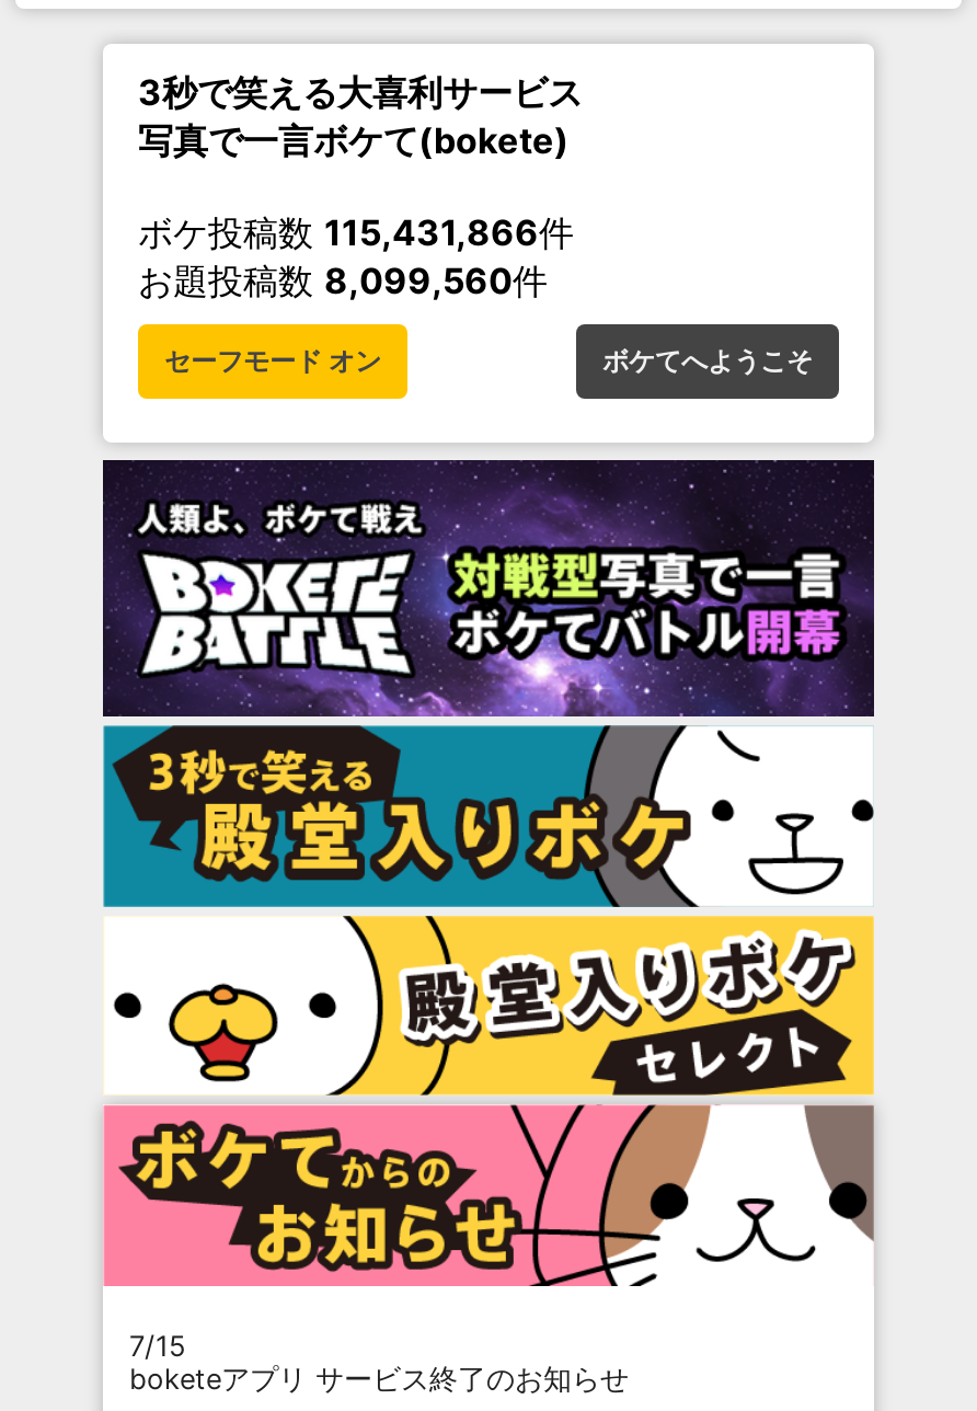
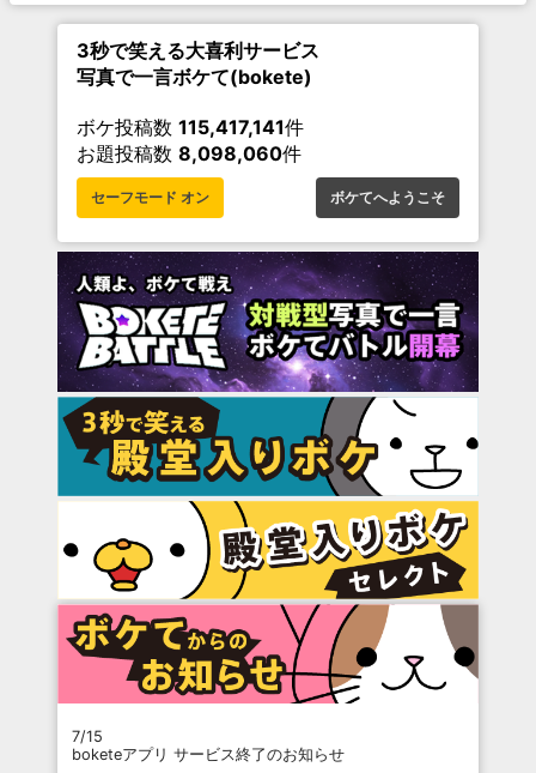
- ボケ投稿数115,431,866件
+ ボケ投稿数115,417,141件

- お題投稿数8,099,560件
+ お題投稿数8,098,060件
